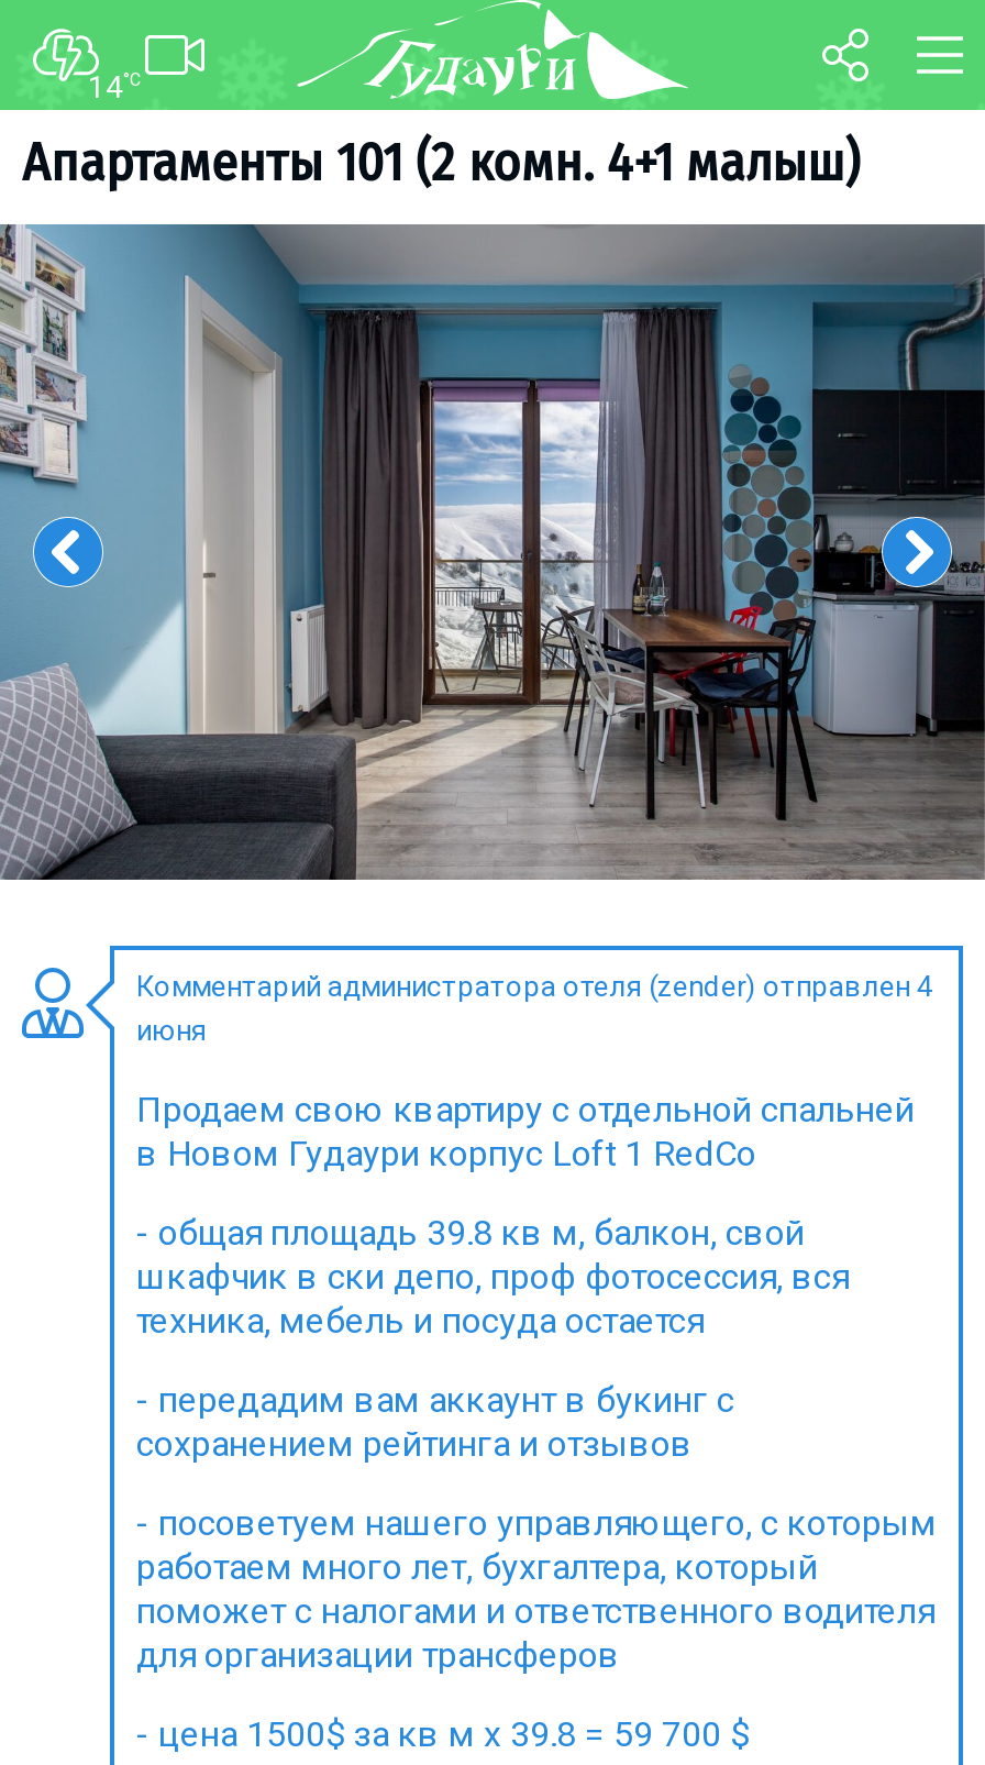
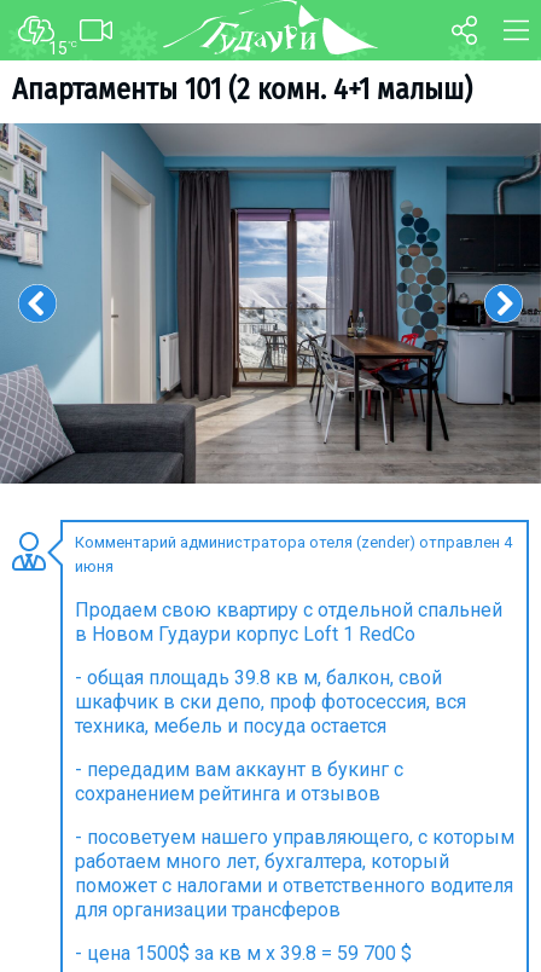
- 14°C
+ 15°C
